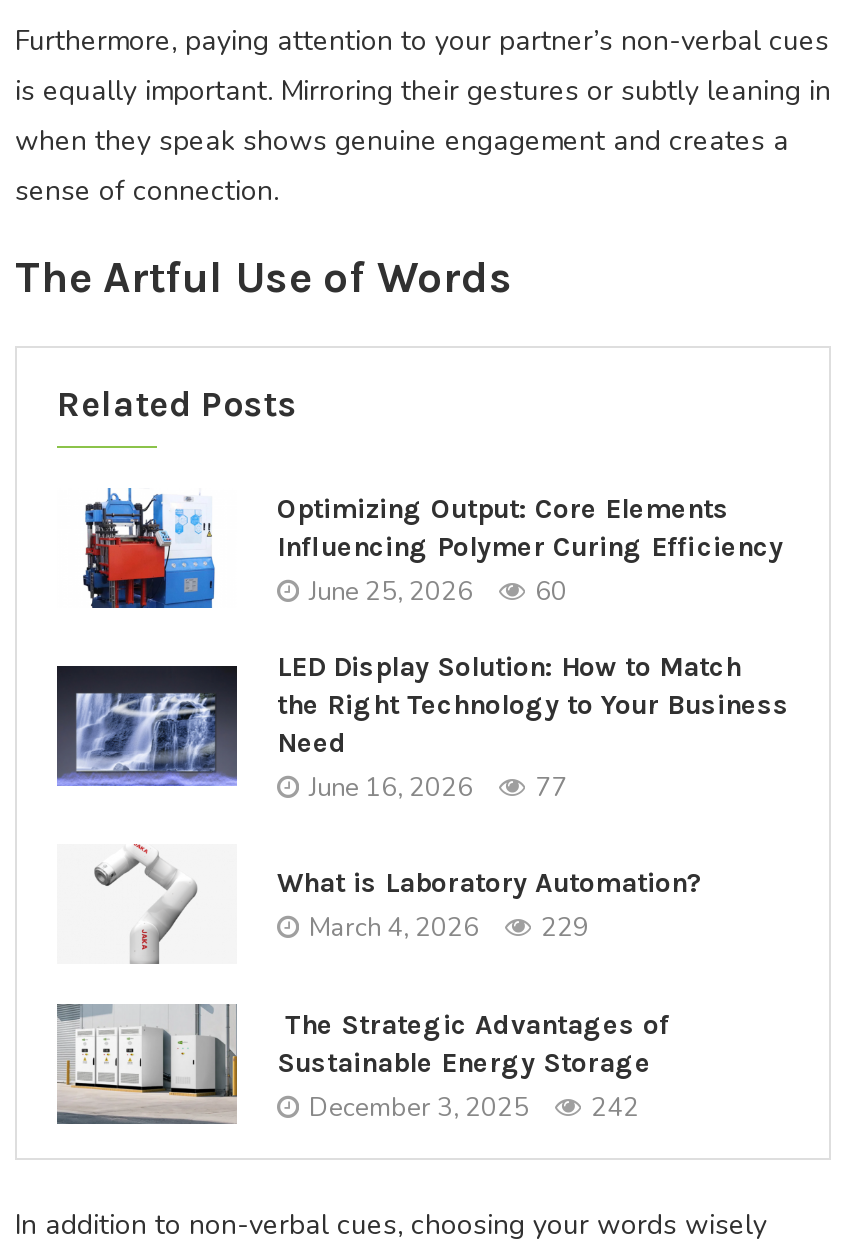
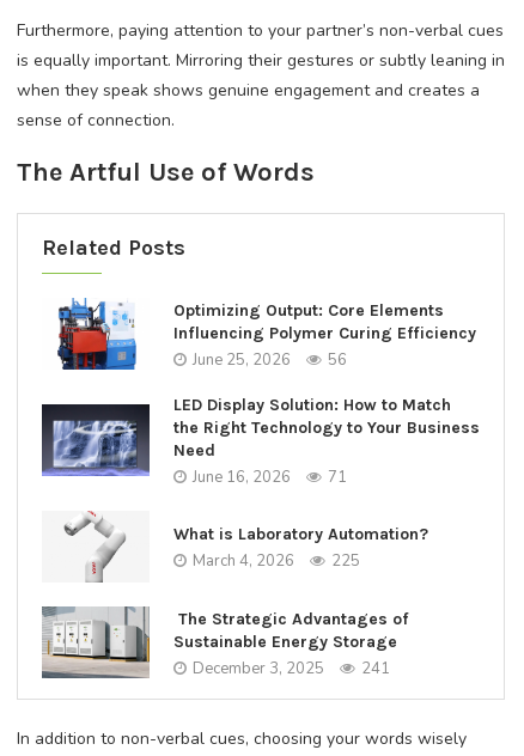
- June 25, 2026 60
+ June 25, 2026 56

- June 16, 2026 77
+ June 16, 2026 71

- March 4, 2026 229
+ March 4, 2026 225

- December 3, 2025 242
+ December 3, 2025 241
